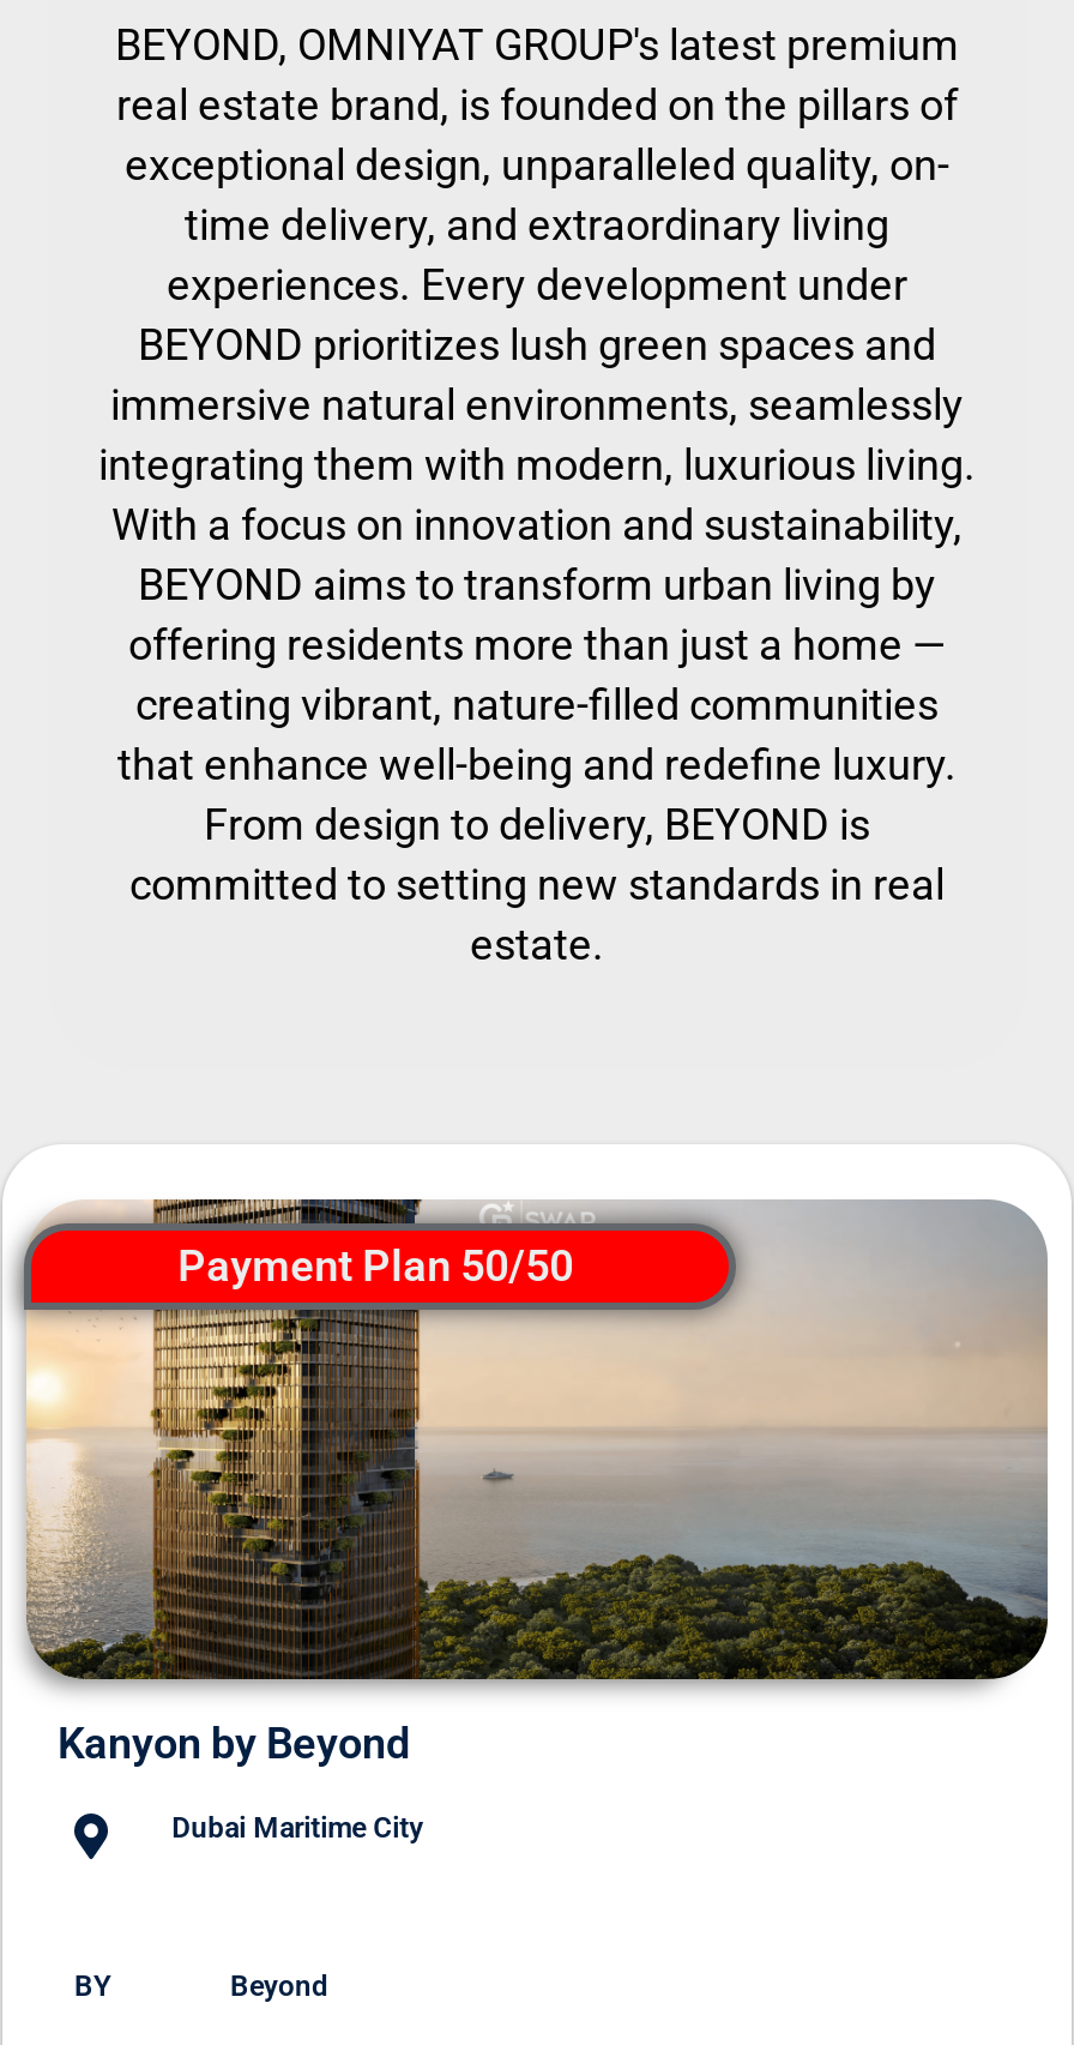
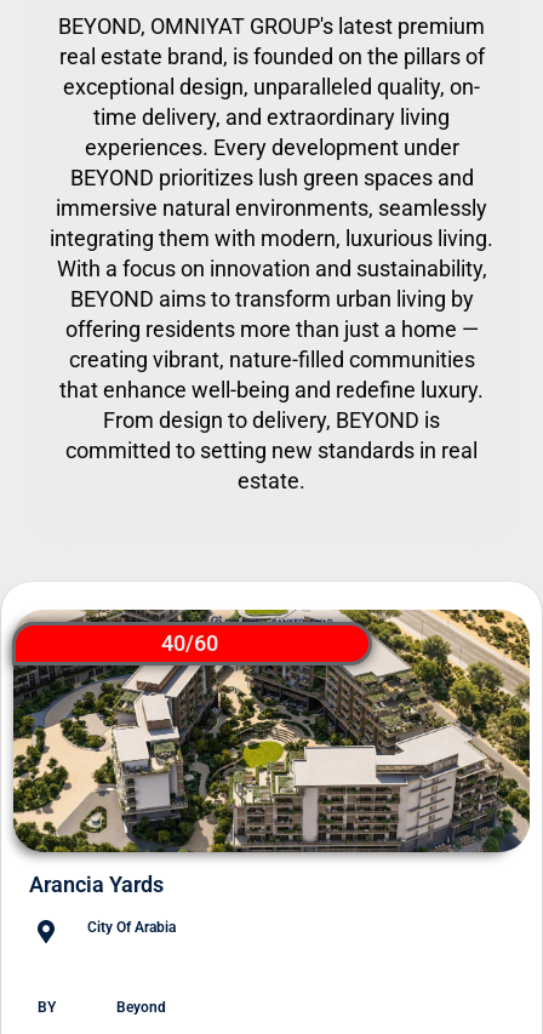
- [image]
- Payment Plan 50/50
+ [image]
+ 40/60

- Kanyon by Beyond
+ Arancia Yards

- Dubai Maritime City
+ City Of Arabia
